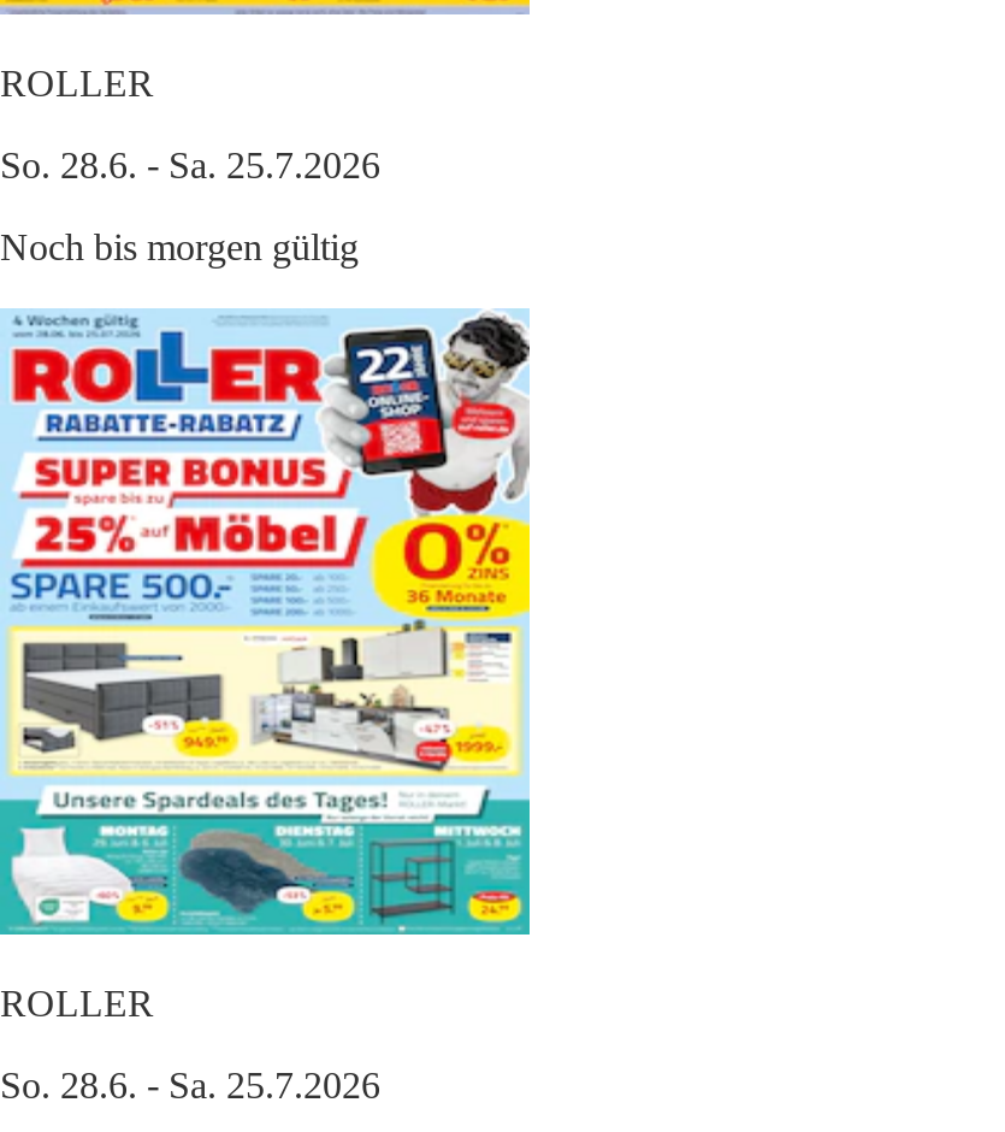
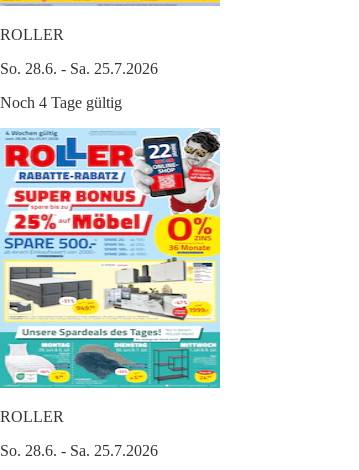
- Noch bis morgen gültig
+ Noch 4 Tage gültig
